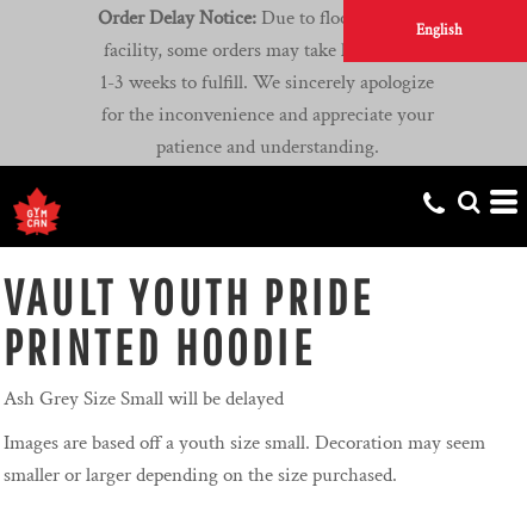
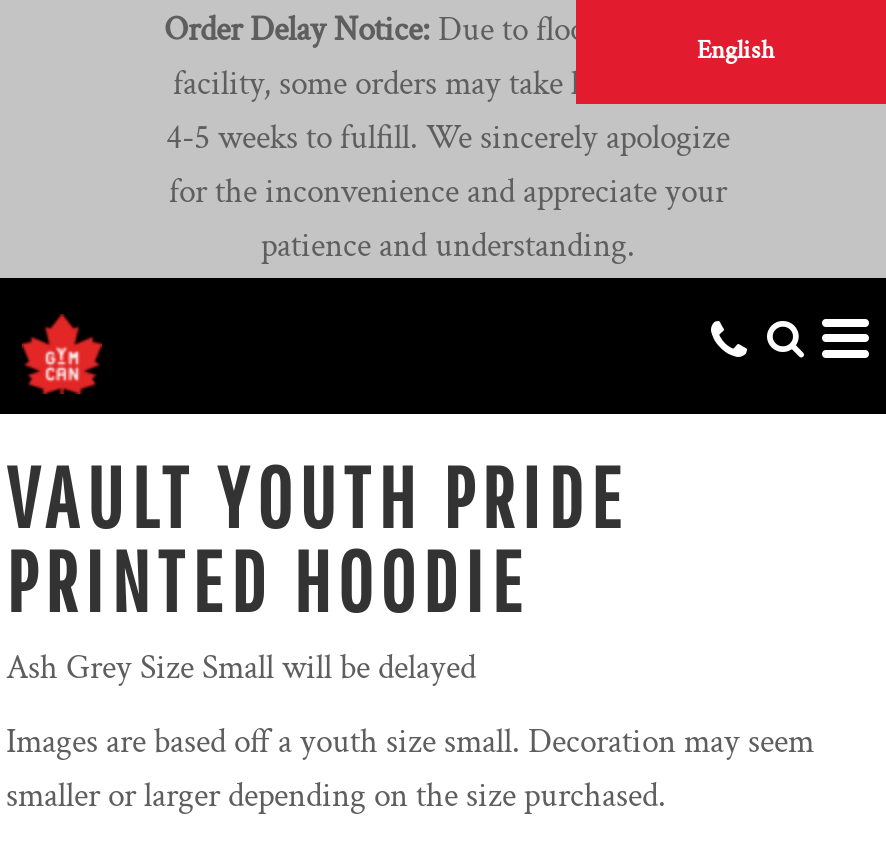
- 1-3 weeks to fulfill. We sincerely apologize
+ 4-5 weeks to fulfill. We sincerely apologize
